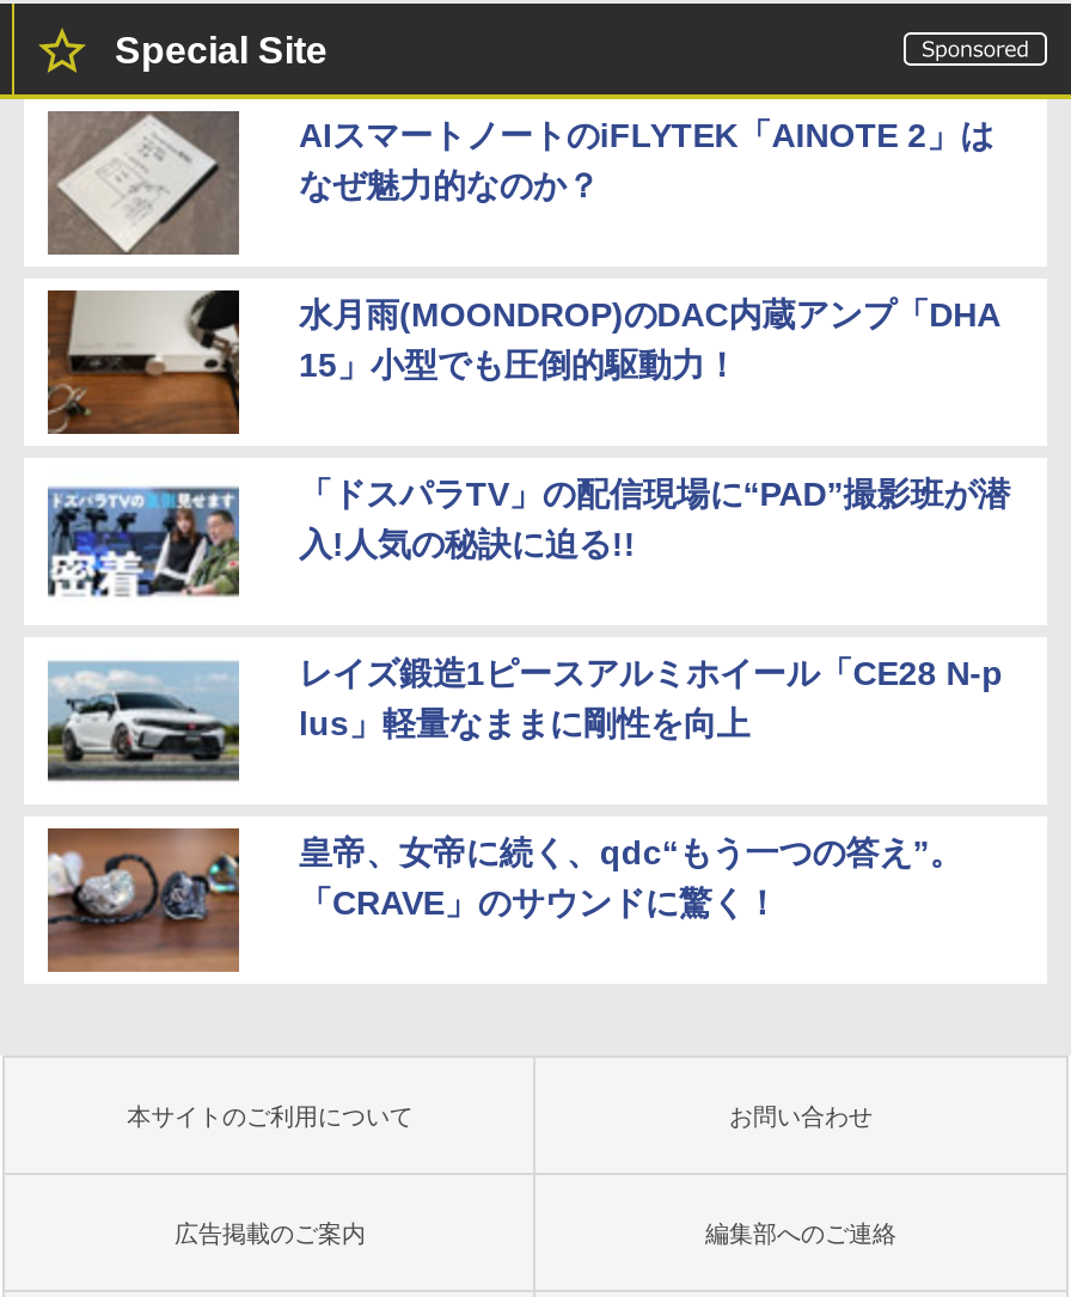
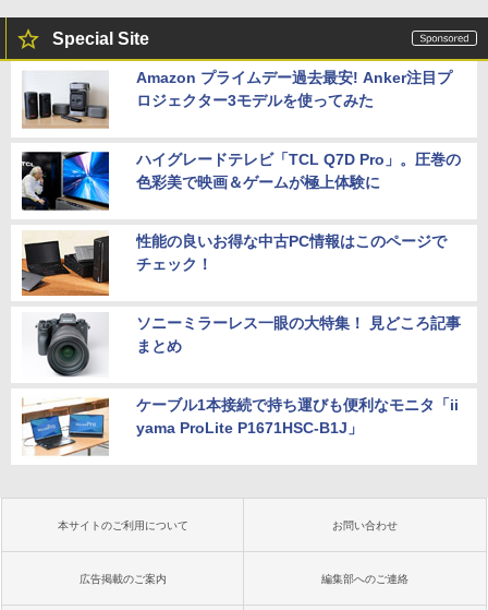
- [image]
- AIスマートノートのiFLYTEK「AINOTE 2」は
- なぜ魅力的なのか？
+ [image]
+ Amazon プライムデー過去最安! Anker注目プ
+ ロジェクター3モデルを使ってみた

- [image]
- 水月雨(MOONDROP)のDAC内蔵アンプ「DHA
- 15」小型でも圧倒的駆動力！
+ [image]
+ ハイグレードテレビ「TCL Q7D Pro」。圧巻の
+ 色彩美で映画＆ゲームが極上体験に

- [image]
- 「ドスパラTV」の配信現場に“PAD”撮影班が潜
- 入!人気の秘訣に迫る!!
+ [image]
+ 性能の良いお得な中古PC情報はこのページで
+ チェック！

- [image]
- レイズ鍛造1ピースアルミホイール「CE28 N-p
- lus」軽量なままに剛性を向上
+ [image]
+ ソニーミラーレス一眼の大特集！ 見どころ記事
+ まとめ

- [image]
- 皇帝、女帝に続く、qdc“もう一つの答え”。
- 「CRAVE」のサウンドに驚く！
+ [image]
+ ケーブル1本接続で持ち運びも便利なモニタ「ii
+ yama ProLite P1671HSC-B1J」
